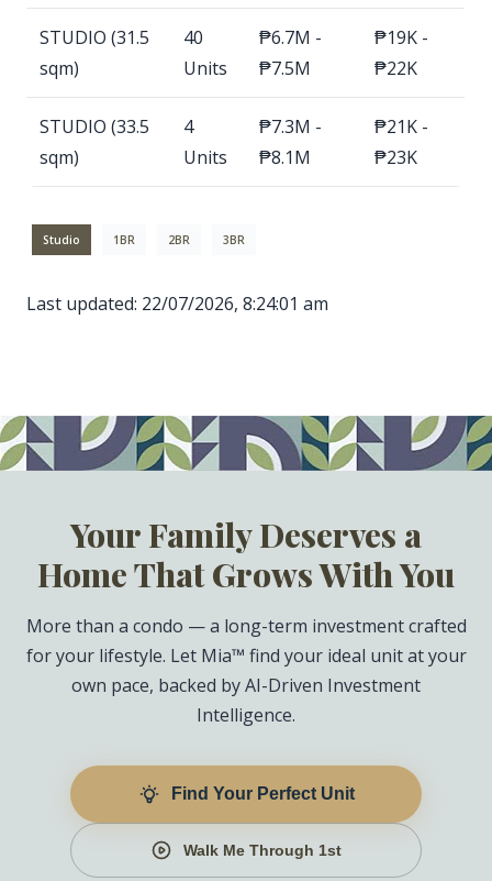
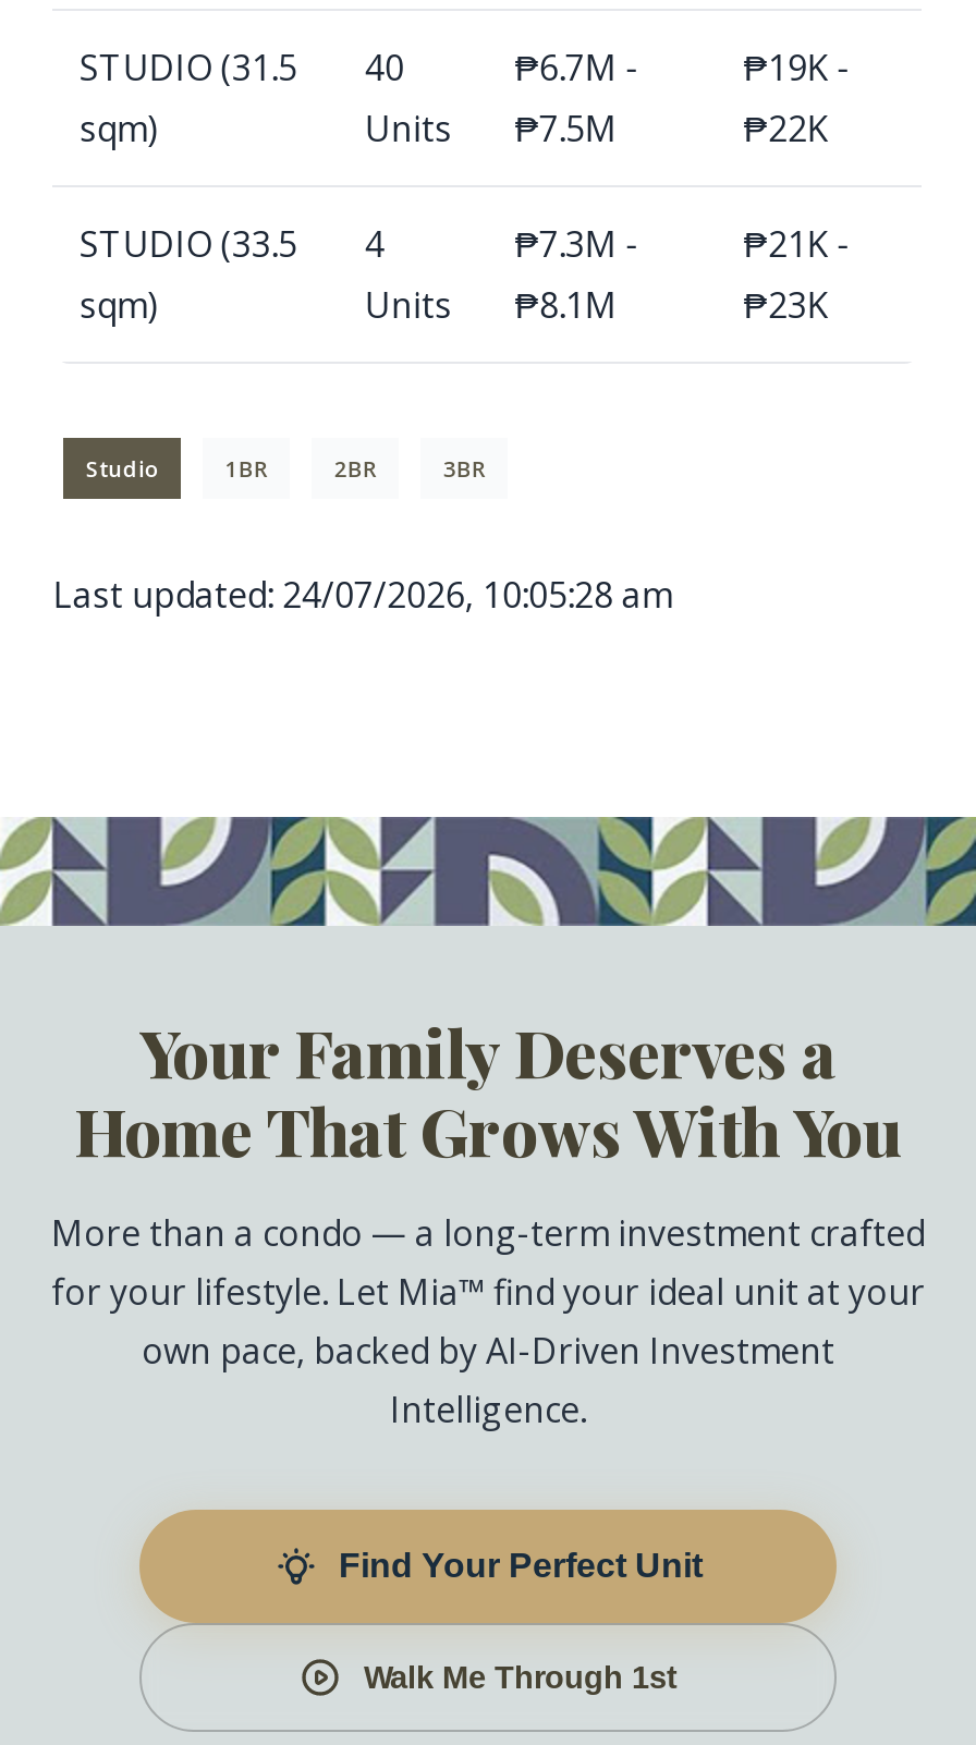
- Last updated: 22/07/2026, 8:24:01 am
+ Last updated: 24/07/2026, 10:05:28 am
